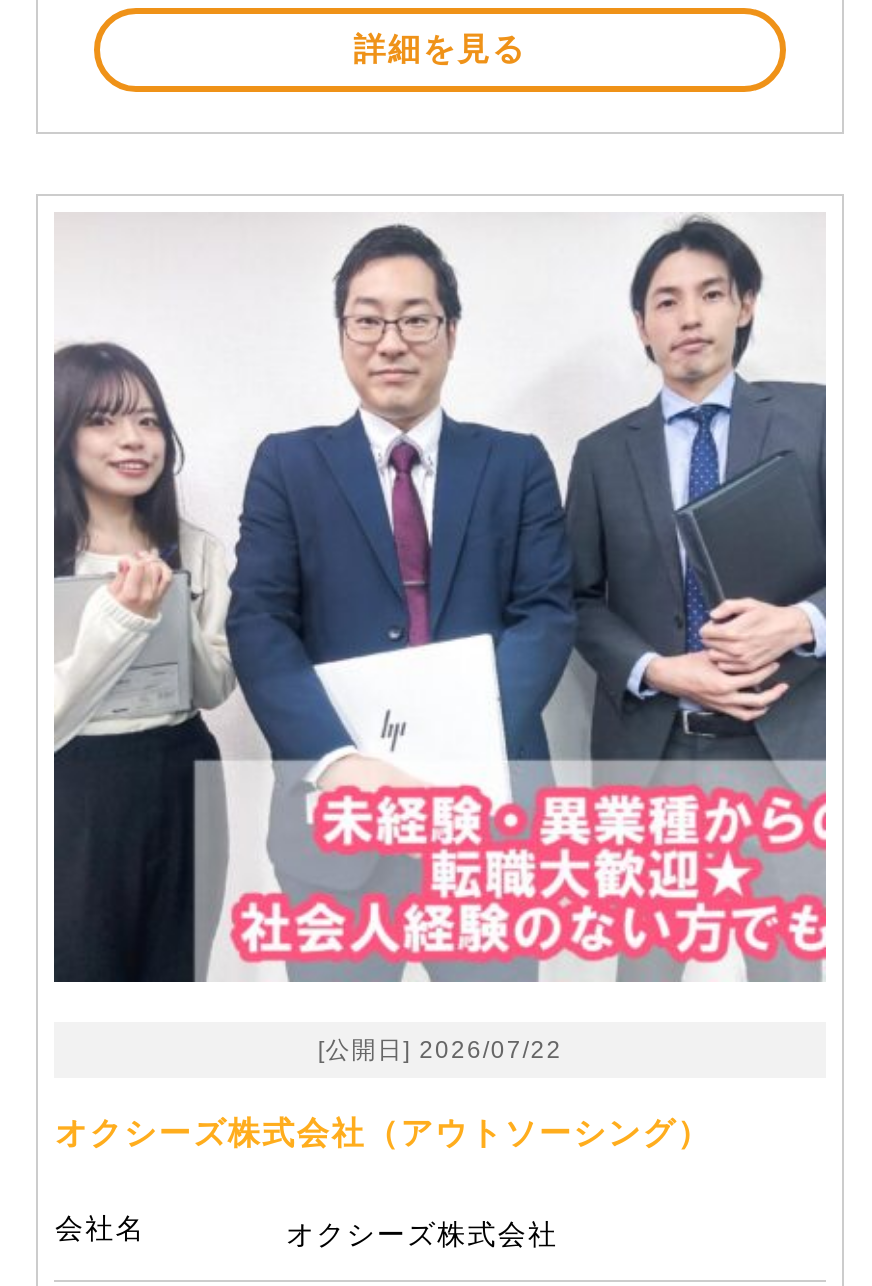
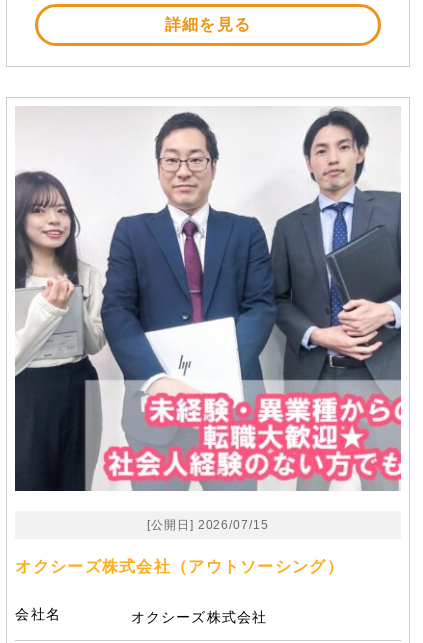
- [公開日] 2026/07/22
+ [公開日] 2026/07/15
